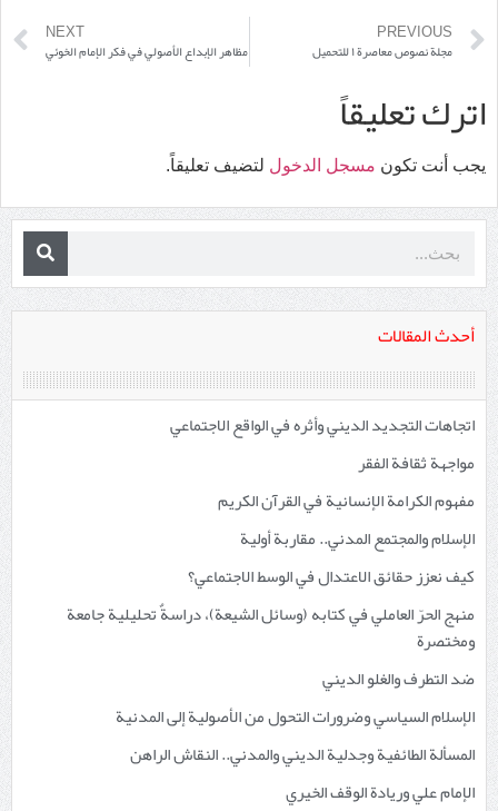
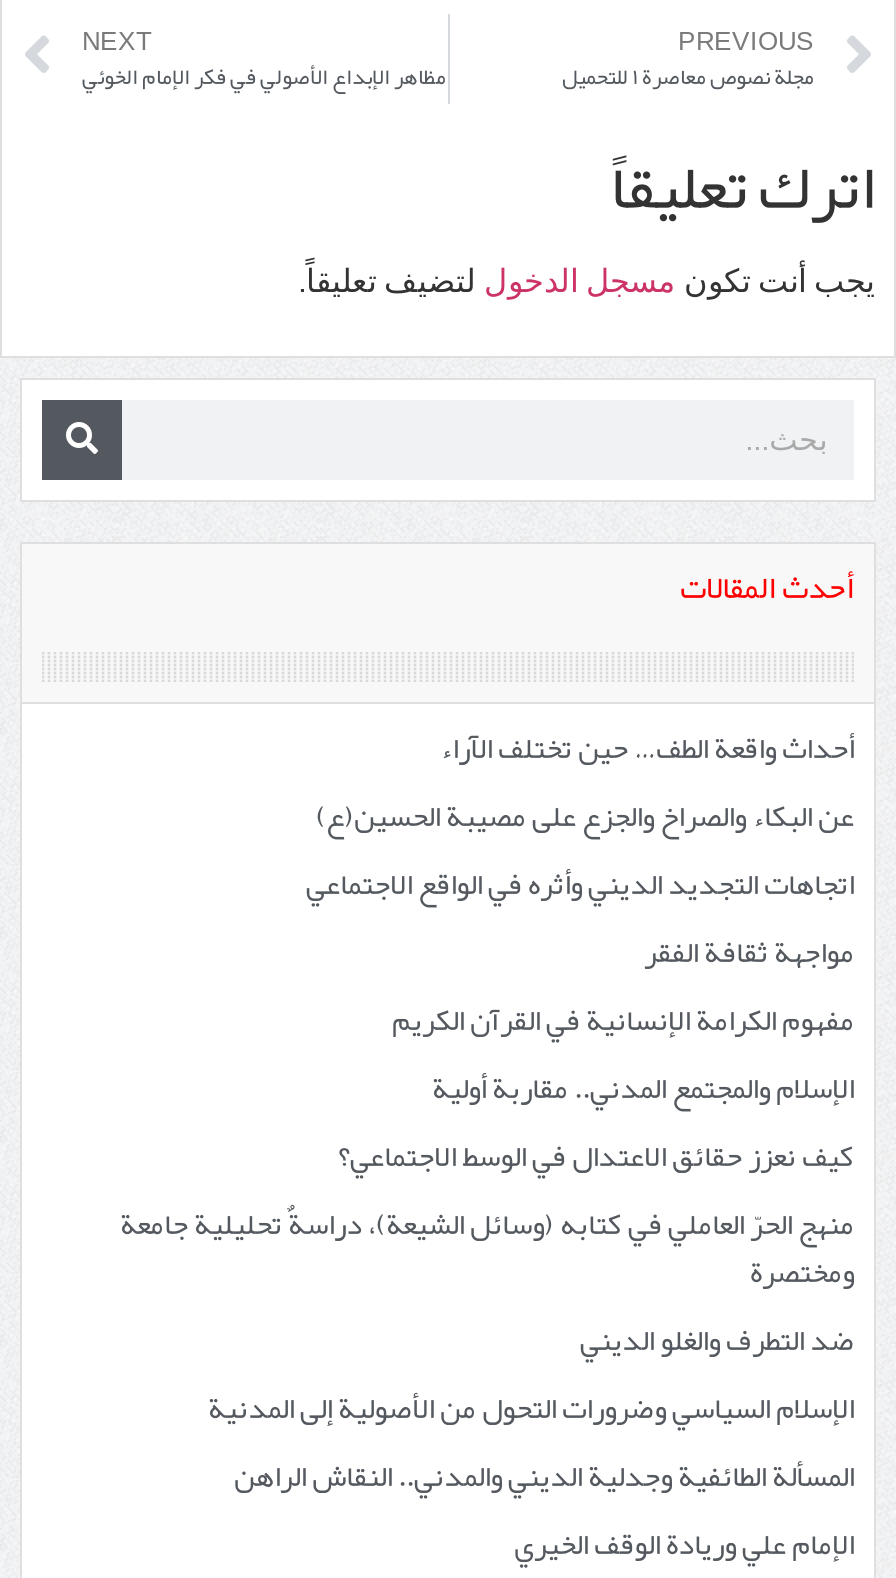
+ أحداث واقعة الطف… حين تختلف الآراء
+ عن البكاء والصراخ والجزع على مصيبة الحسين(ع)
